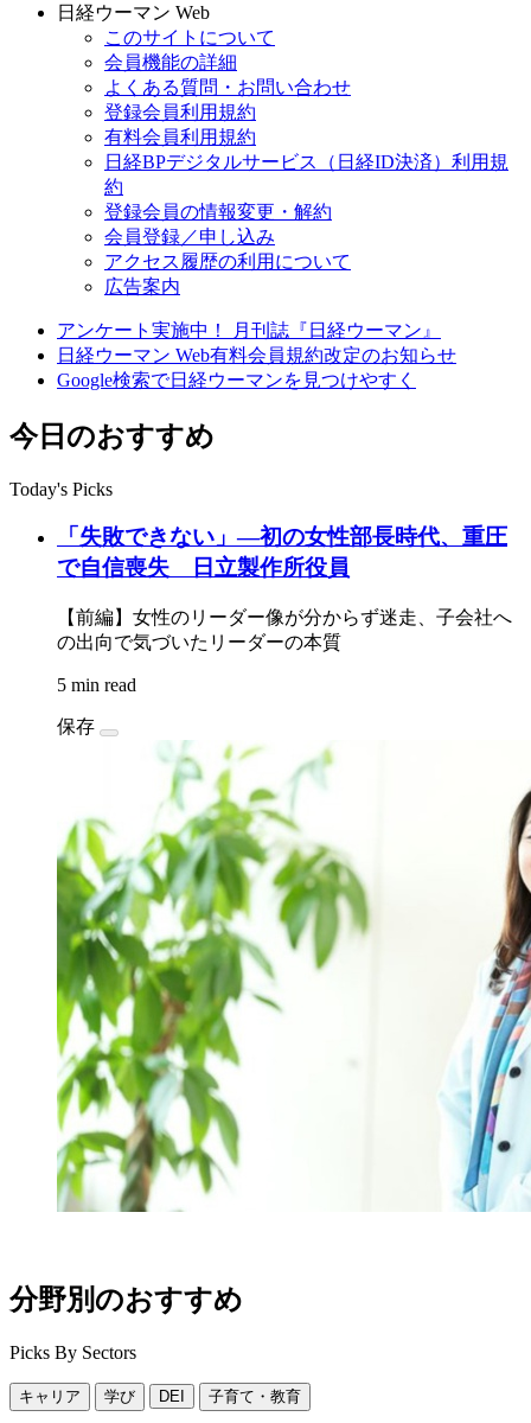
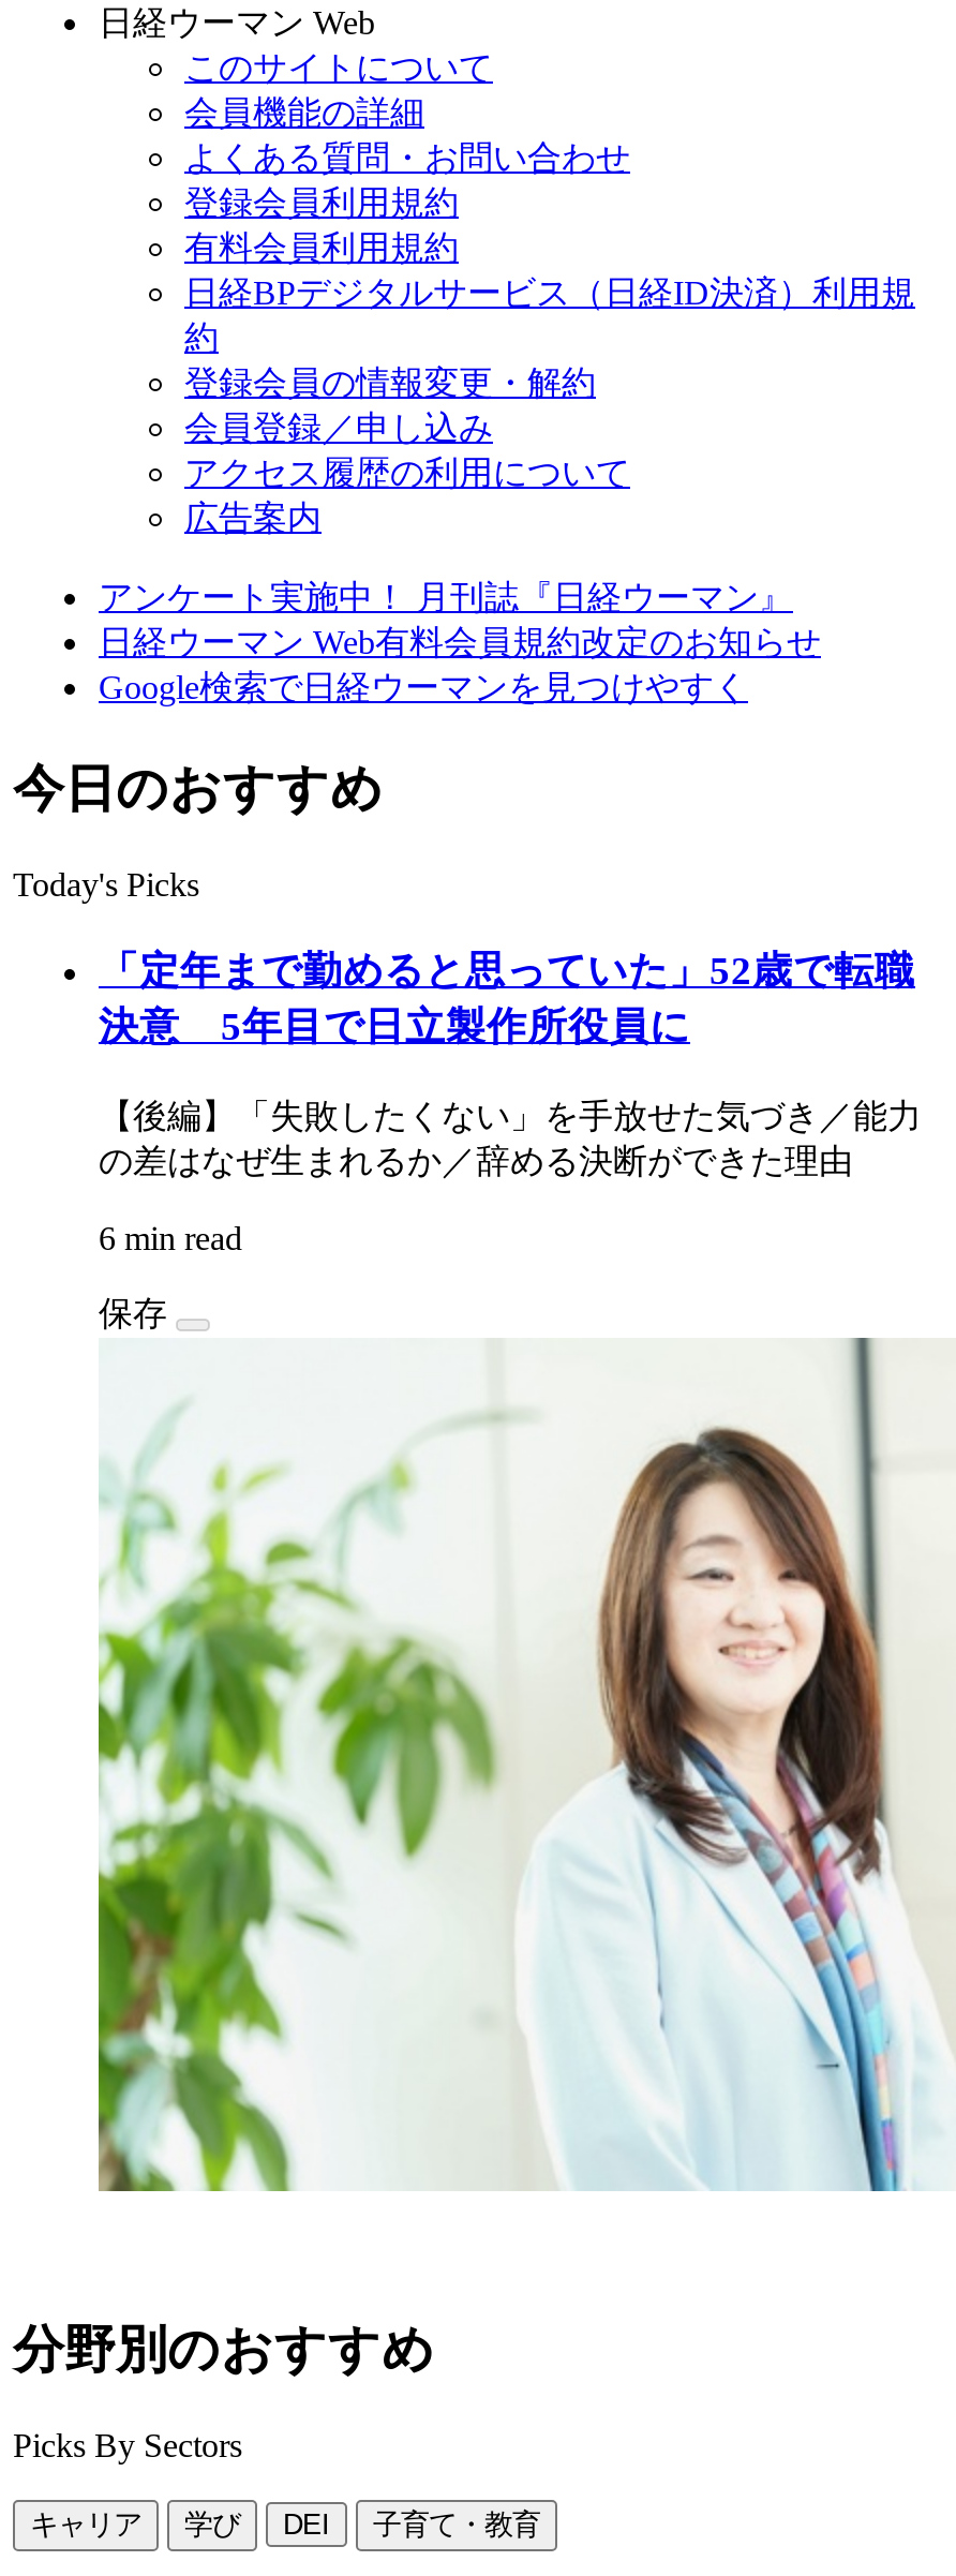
- 「失敗できない」―初の女性部長時代、重圧
- で自信喪失 日立製作所役員
+ 「定年まで勤めると思っていた」52歳で転職
+ 決意 5年目で日立製作所役員に

- 【前編】女性のリーダー像が分からず迷走、子会社へ
- の出向で気づいたリーダーの本質
+ 【後編】「失敗したくない」を手放せた気づき／能力
+ の差はなぜ生まれるか／辞める決断ができた理由

- 5 min read
+ 6 min read

- [image]
+ [image]
